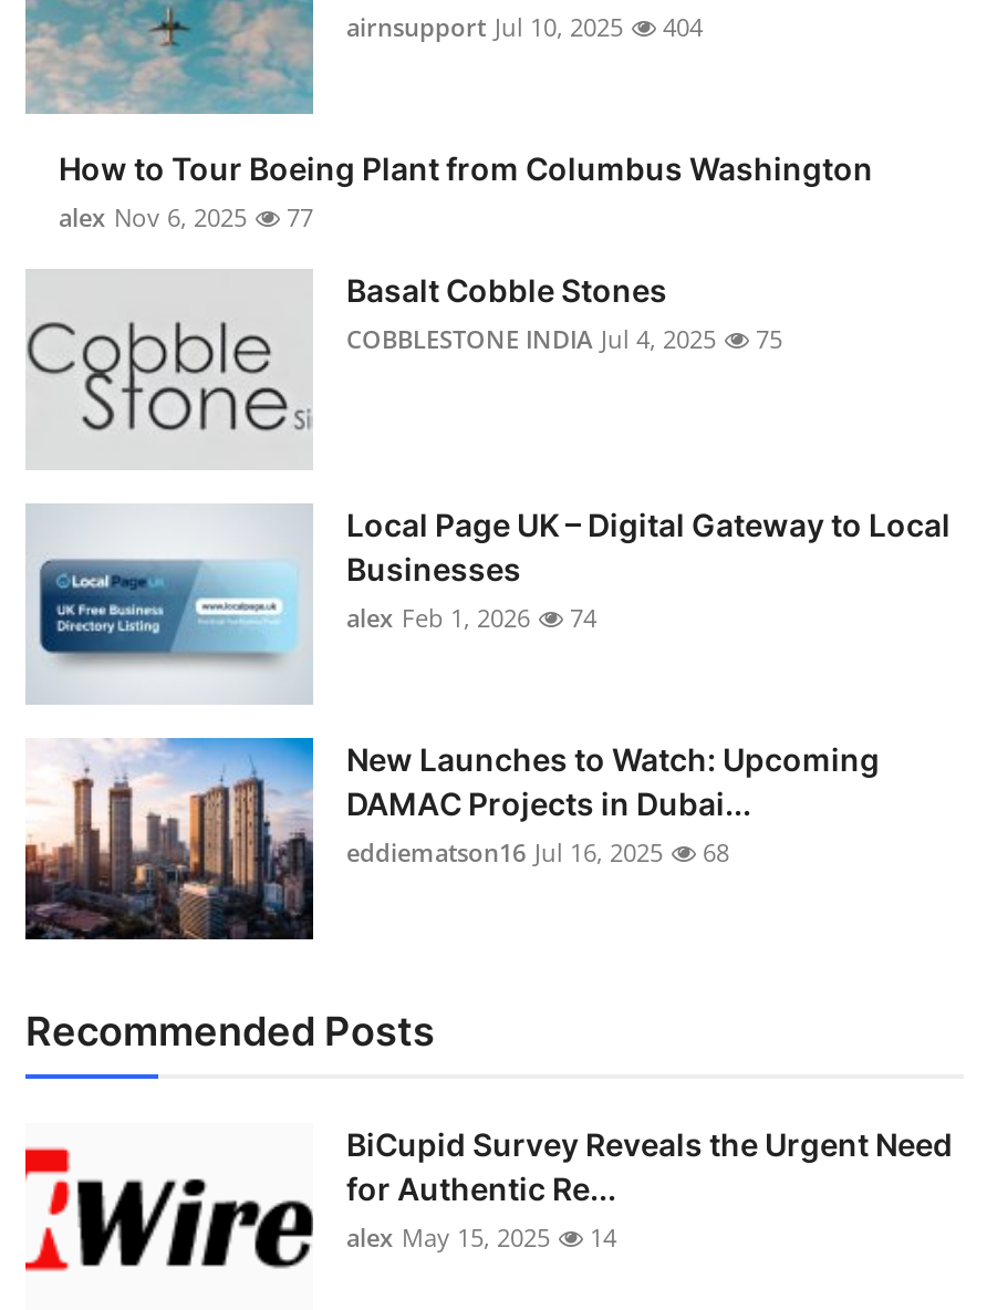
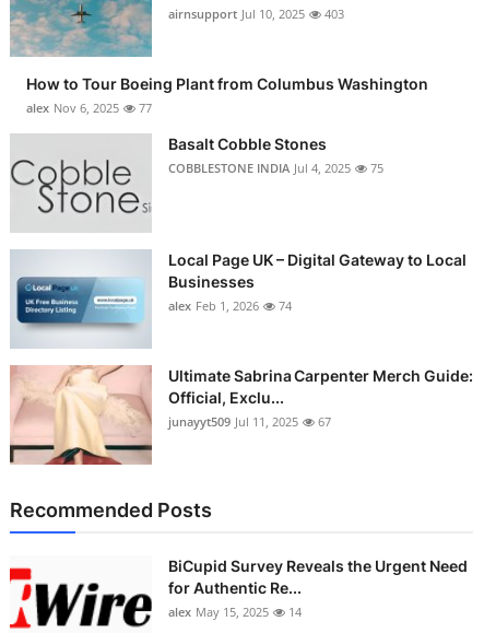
- airnsupport Jul 10, 2025 404
+ airnsupport Jul 10, 2025 403

- [image]
- New Launches to Watch: Upcoming
- DAMAC Projects in Dubai...
- eddiematson16 Jul 16, 2025
- 68
+ [image]
+ Ultimate Sabrina Carpenter Merch Guide:
+ Official, Exclu...
+ junayyt509 Jul 11, 2025
+ 67
